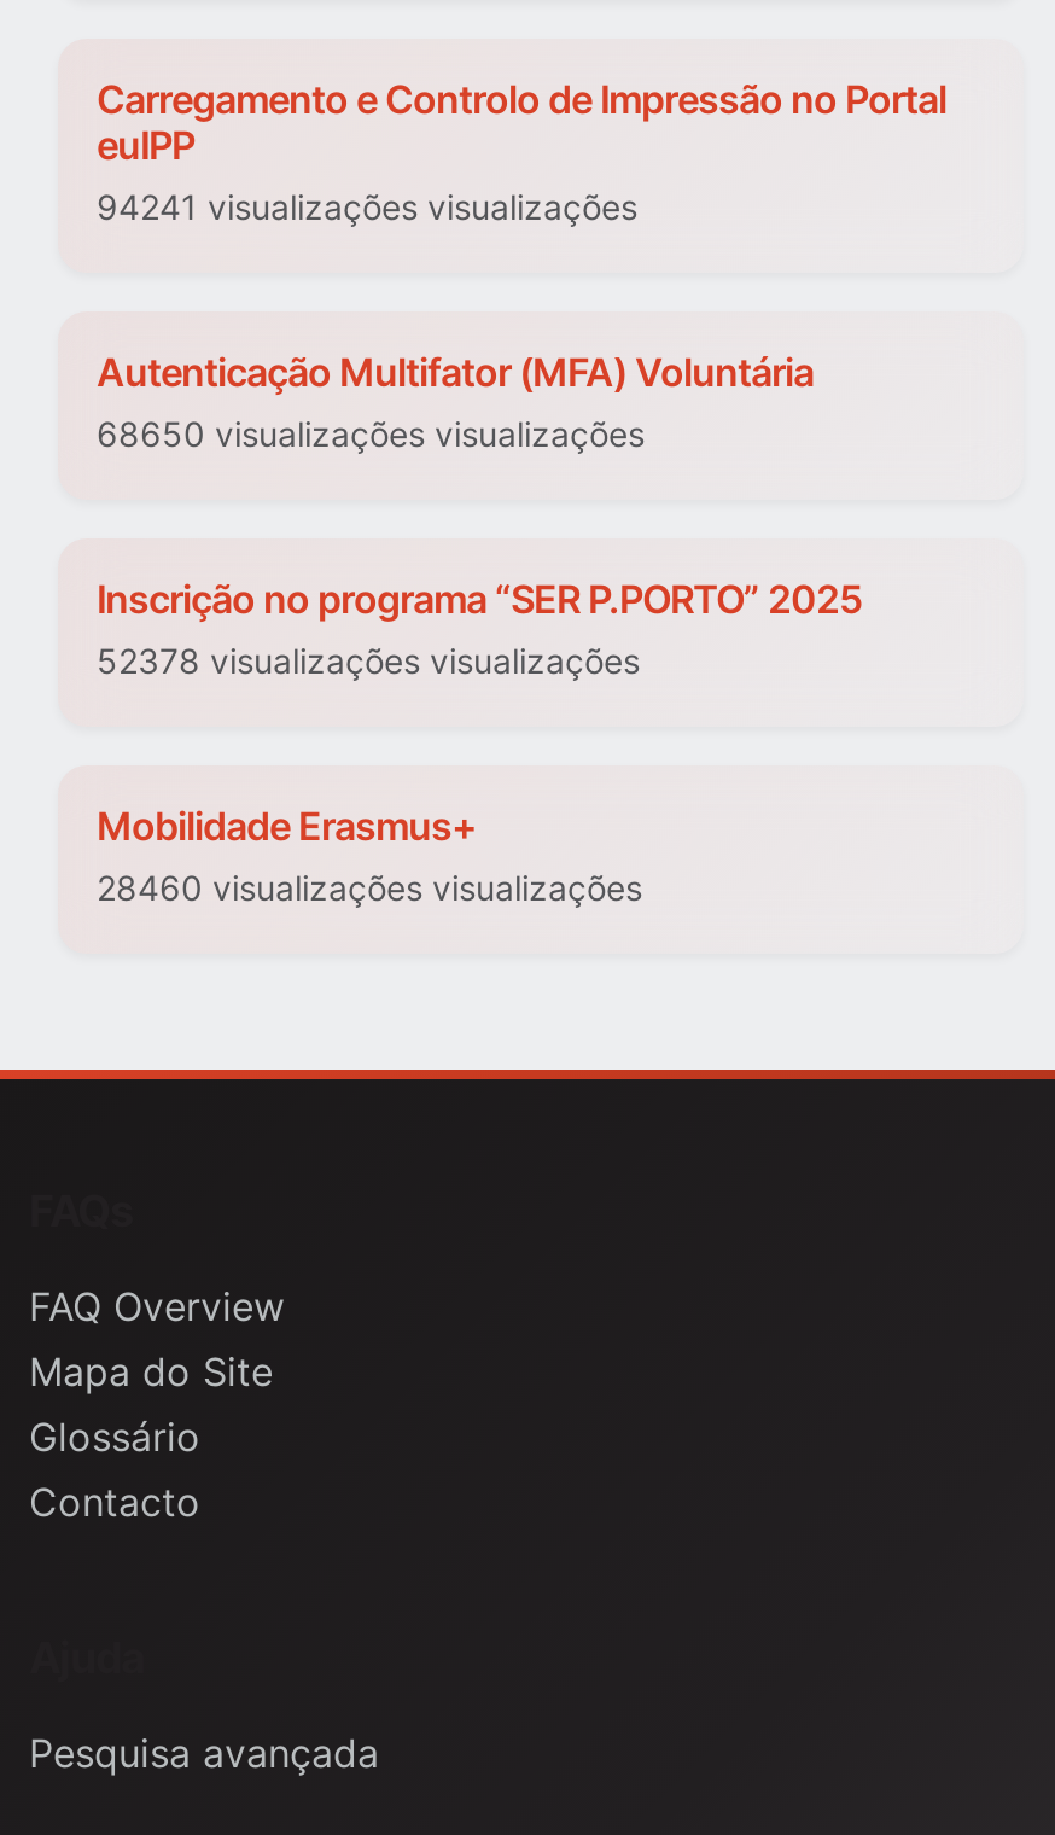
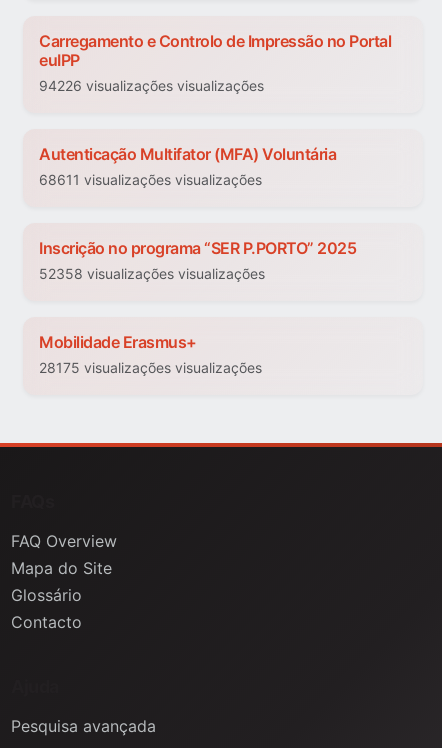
- 94241 visualizações visualizações
+ 94226 visualizações visualizações

- 68650 visualizações visualizações
+ 68611 visualizações visualizações

- 52378 visualizações visualizações
+ 52358 visualizações visualizações

- 28460 visualizações visualizações
+ 28175 visualizações visualizações
